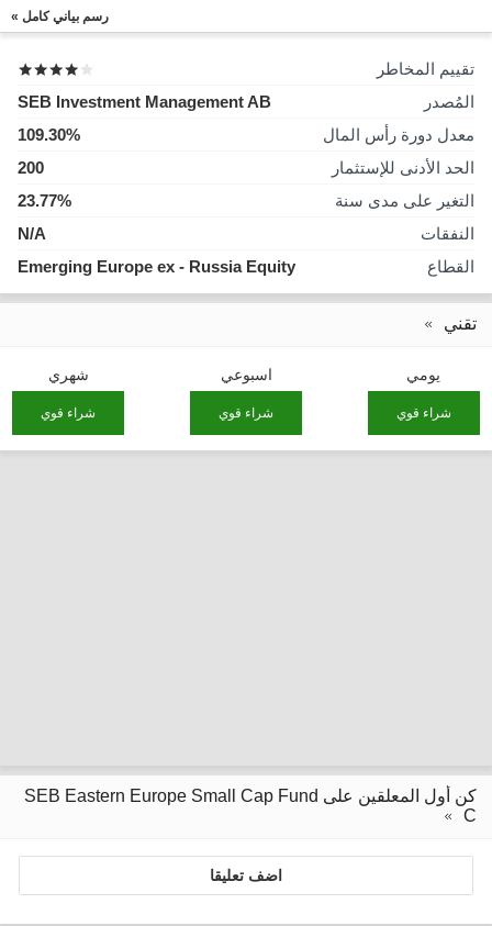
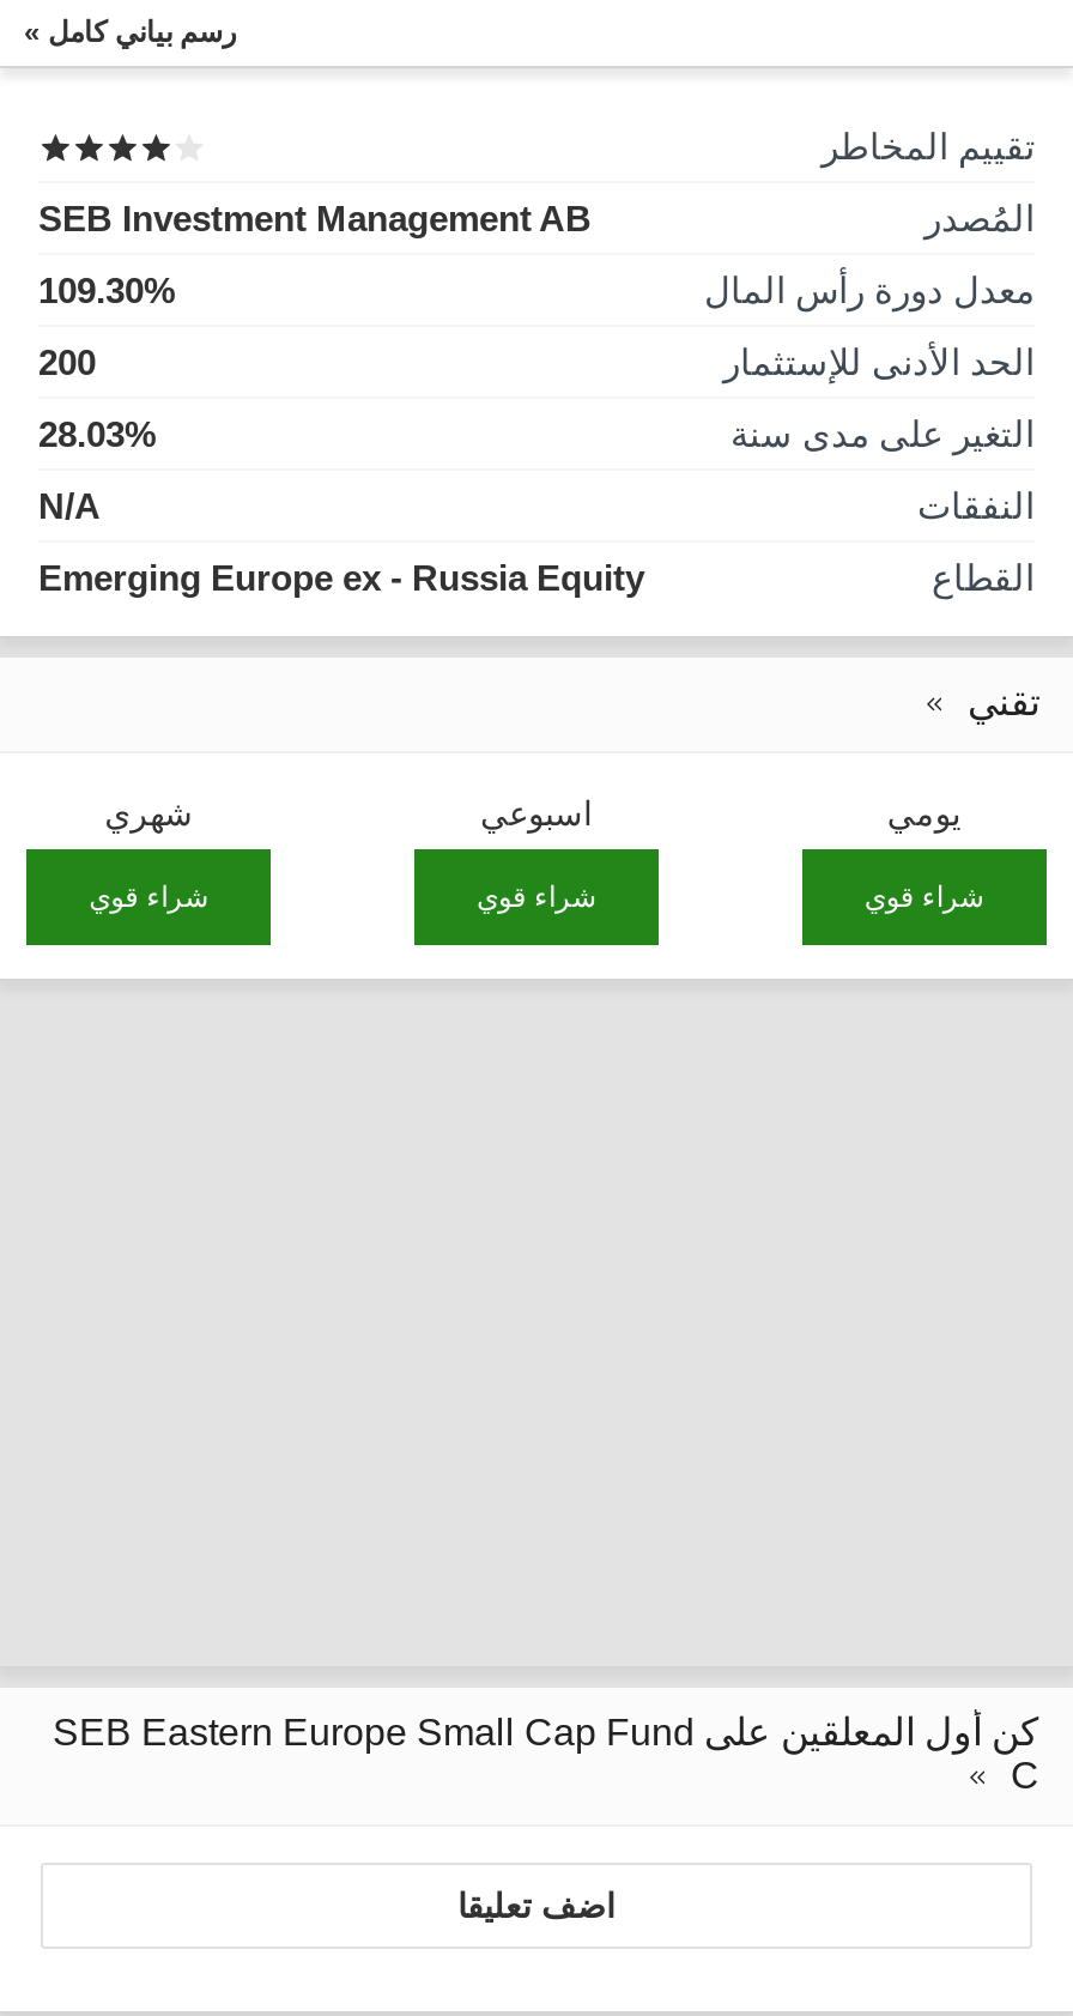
- 23.77%
+ 28.03%
